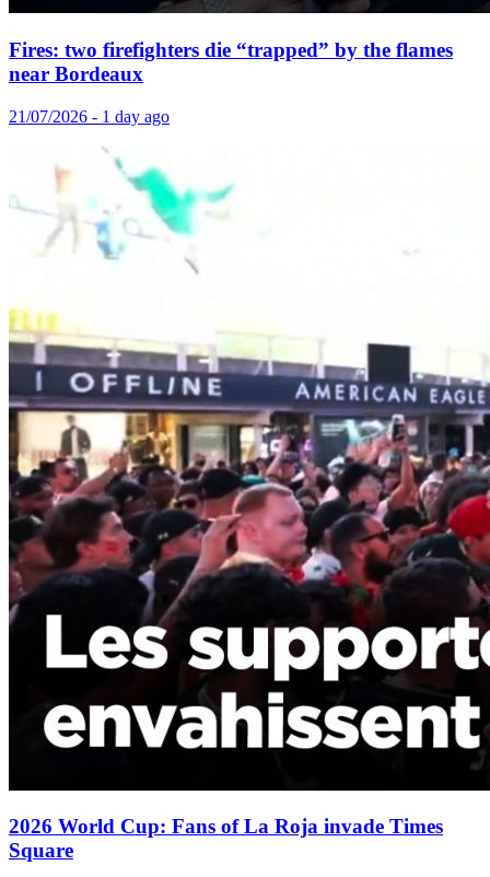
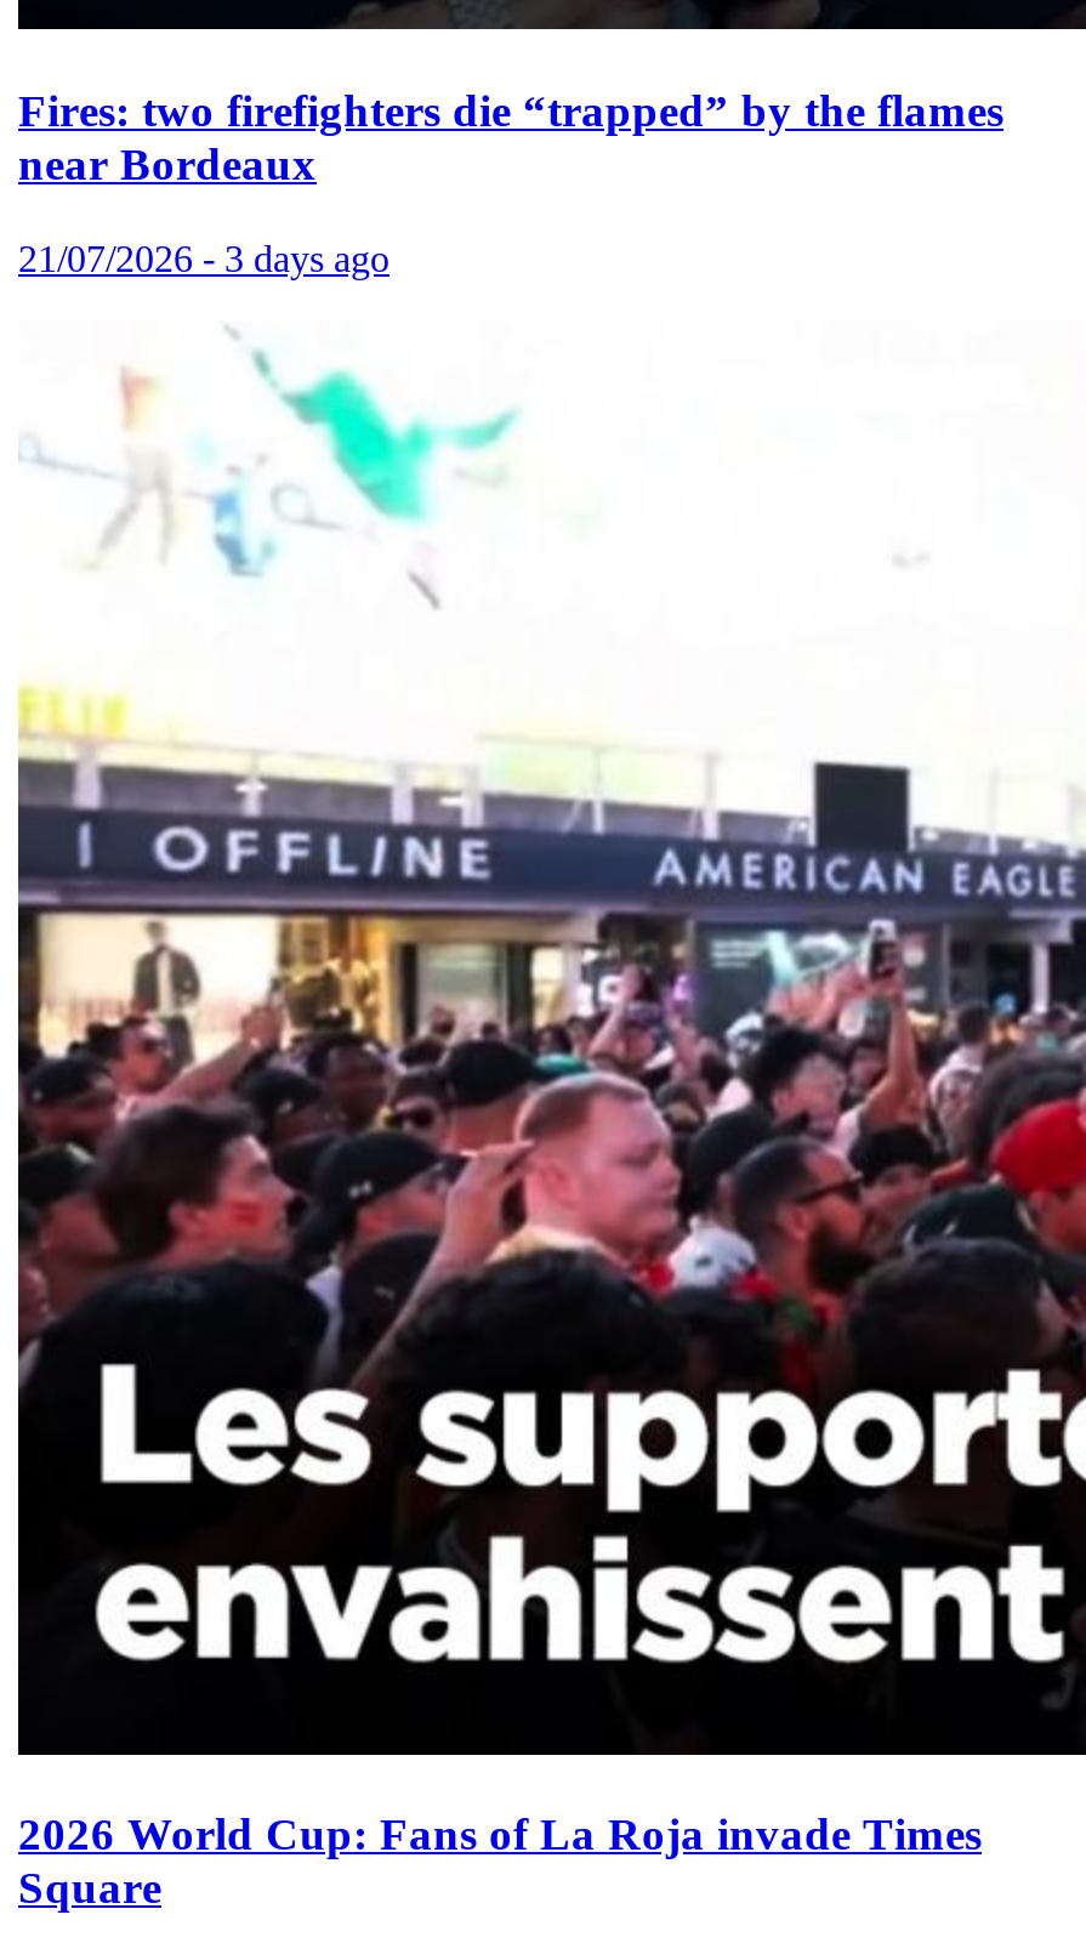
- 21/07/2026 - 1 day ago
+ 21/07/2026 - 3 days ago
